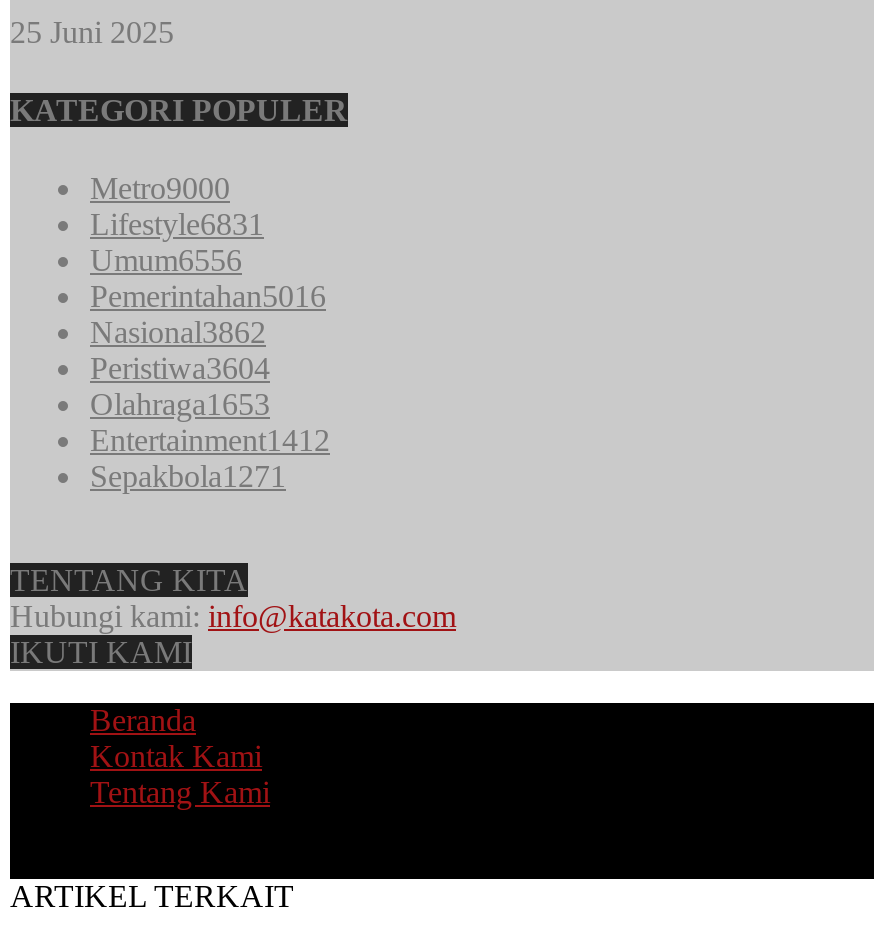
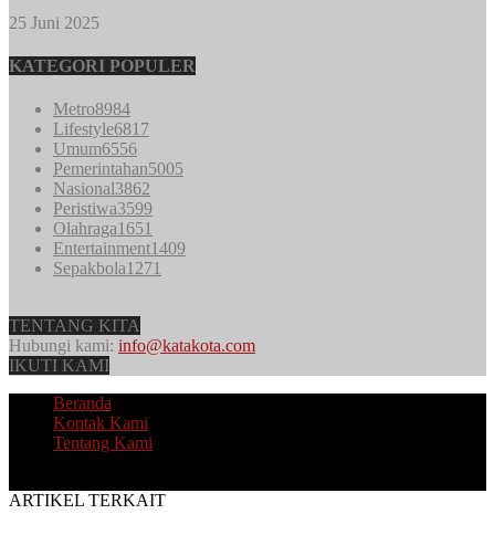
- Metro9000
+ Metro8984

- Lifestyle6831
+ Lifestyle6817

- Pemerintahan5016
+ Pemerintahan5005

- Peristiwa3604
+ Peristiwa3599

- Olahraga1653
+ Olahraga1651

- Entertainment1412
+ Entertainment1409
